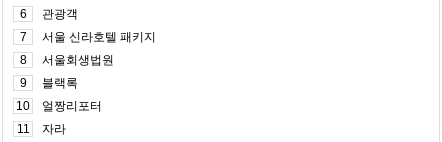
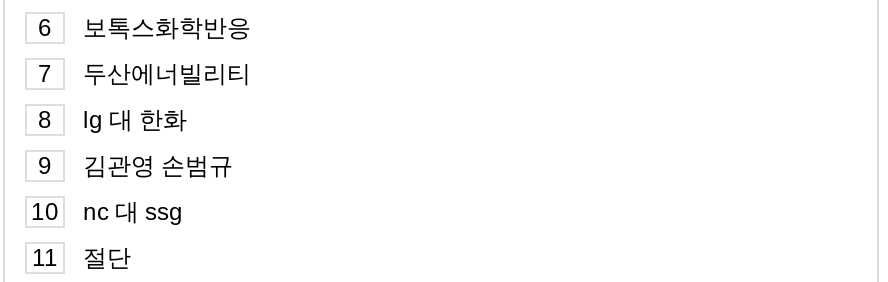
- 관광객
+ 보톡스화학반응

- 서울 신라호텔 패키지
+ 두산에너빌리티

- 서울회생법원
+ lg 대 한화

- 블랙록
+ 김관영 손범규

- 얼짱리포터
+ nc 대 ssg

- 자라
+ 절단
